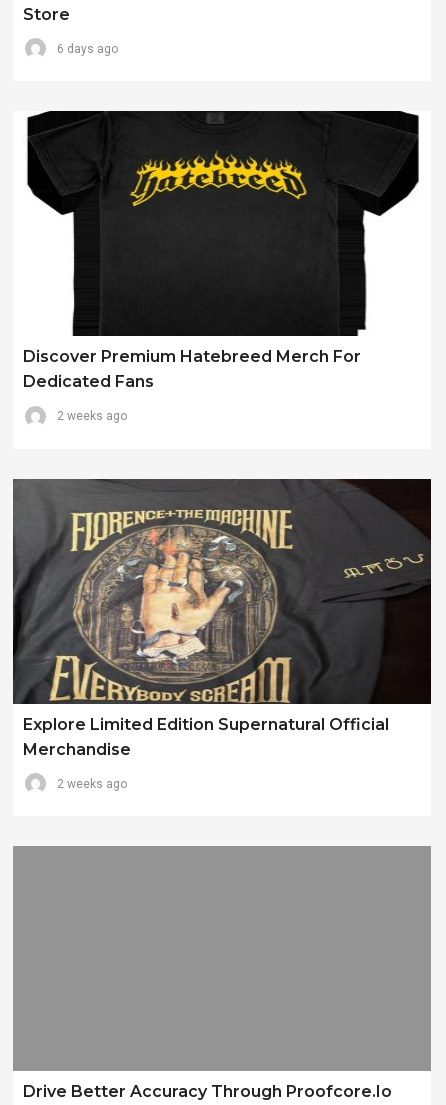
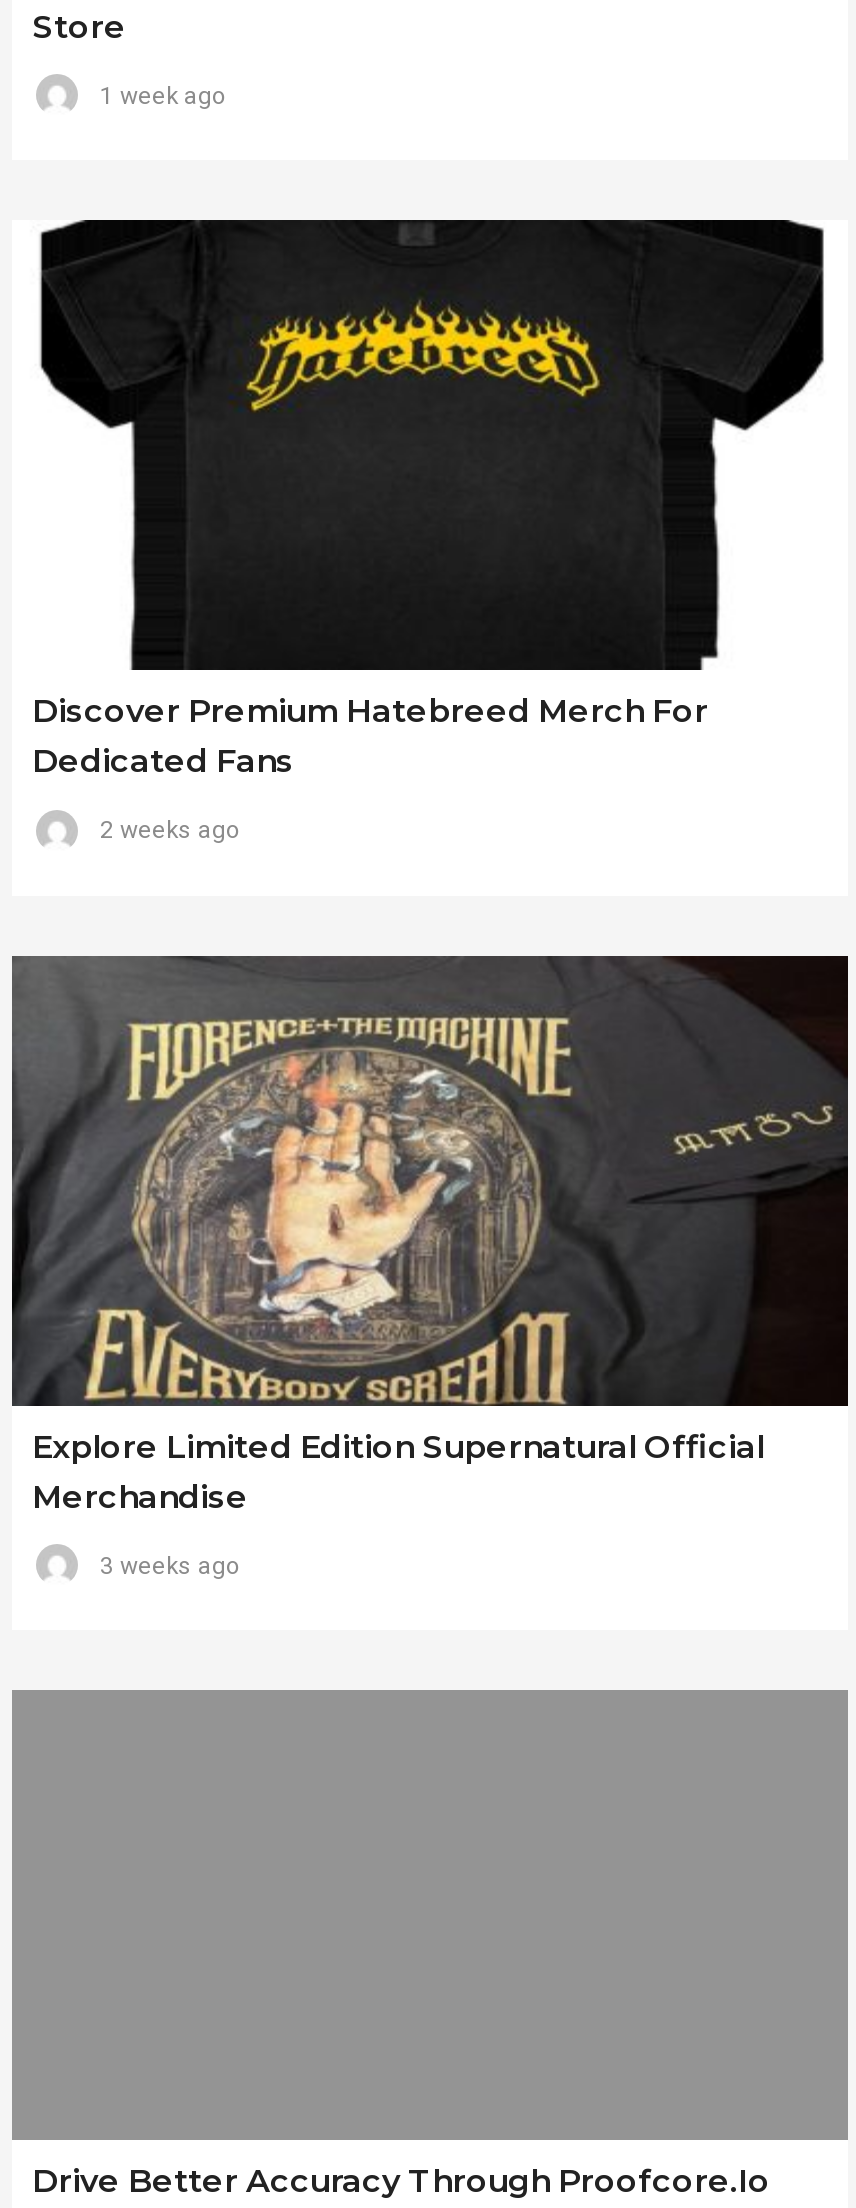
- 6 days ago
+ 1 week ago

- 2 weeks ago
+ 3 weeks ago
